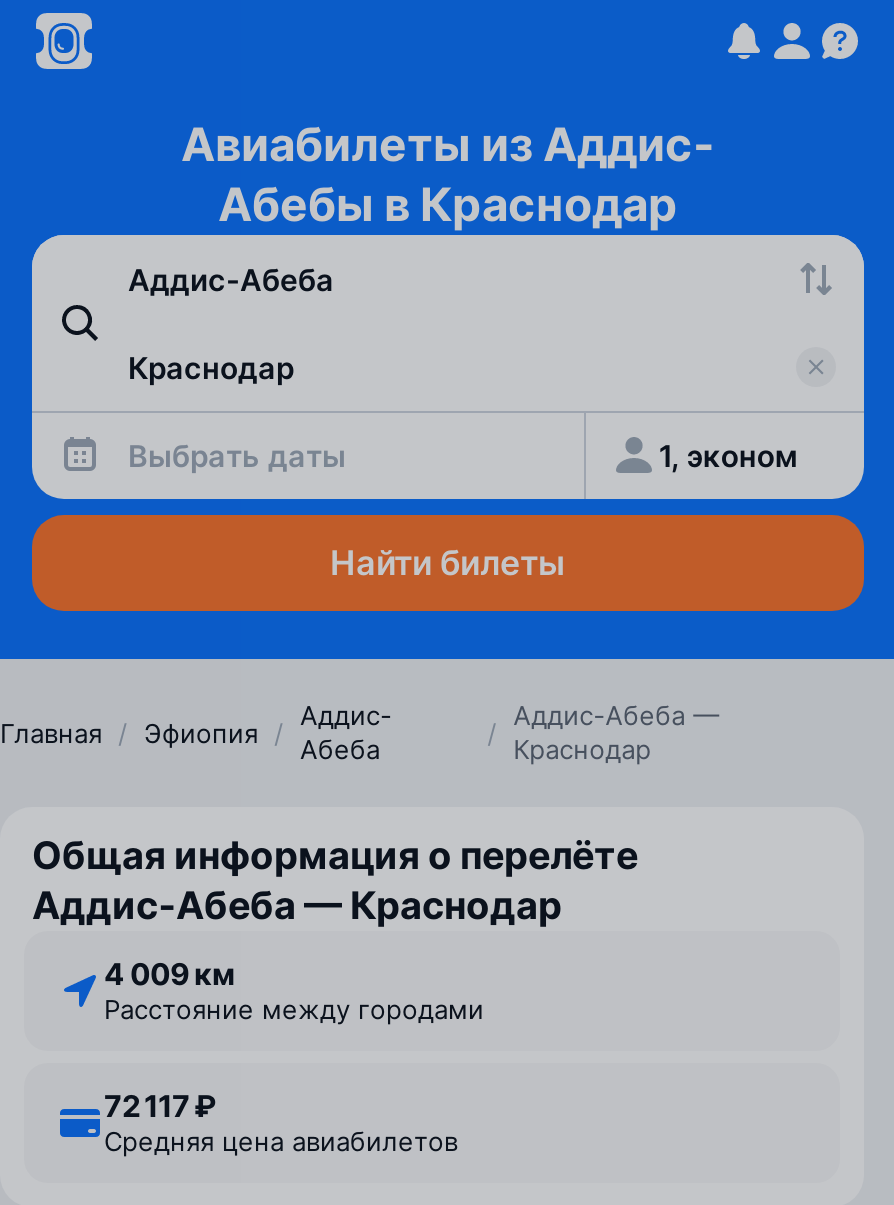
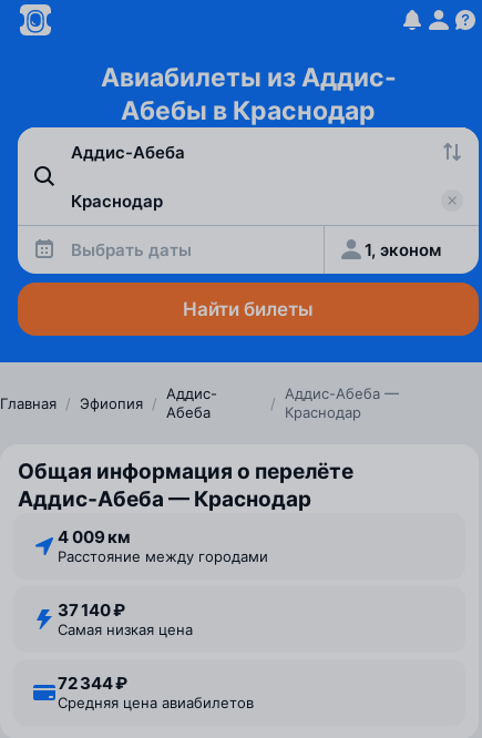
- 72 117 ₽
+ 37 140 ₽
+ Самая низкая цена
+ 72 344 ₽
